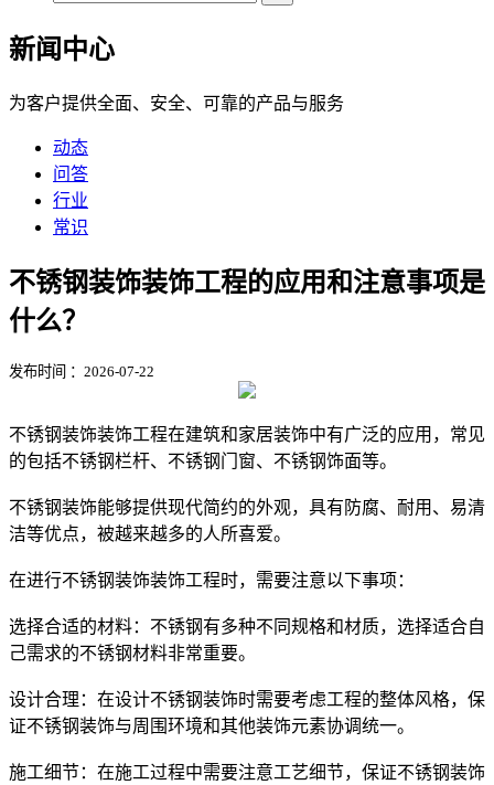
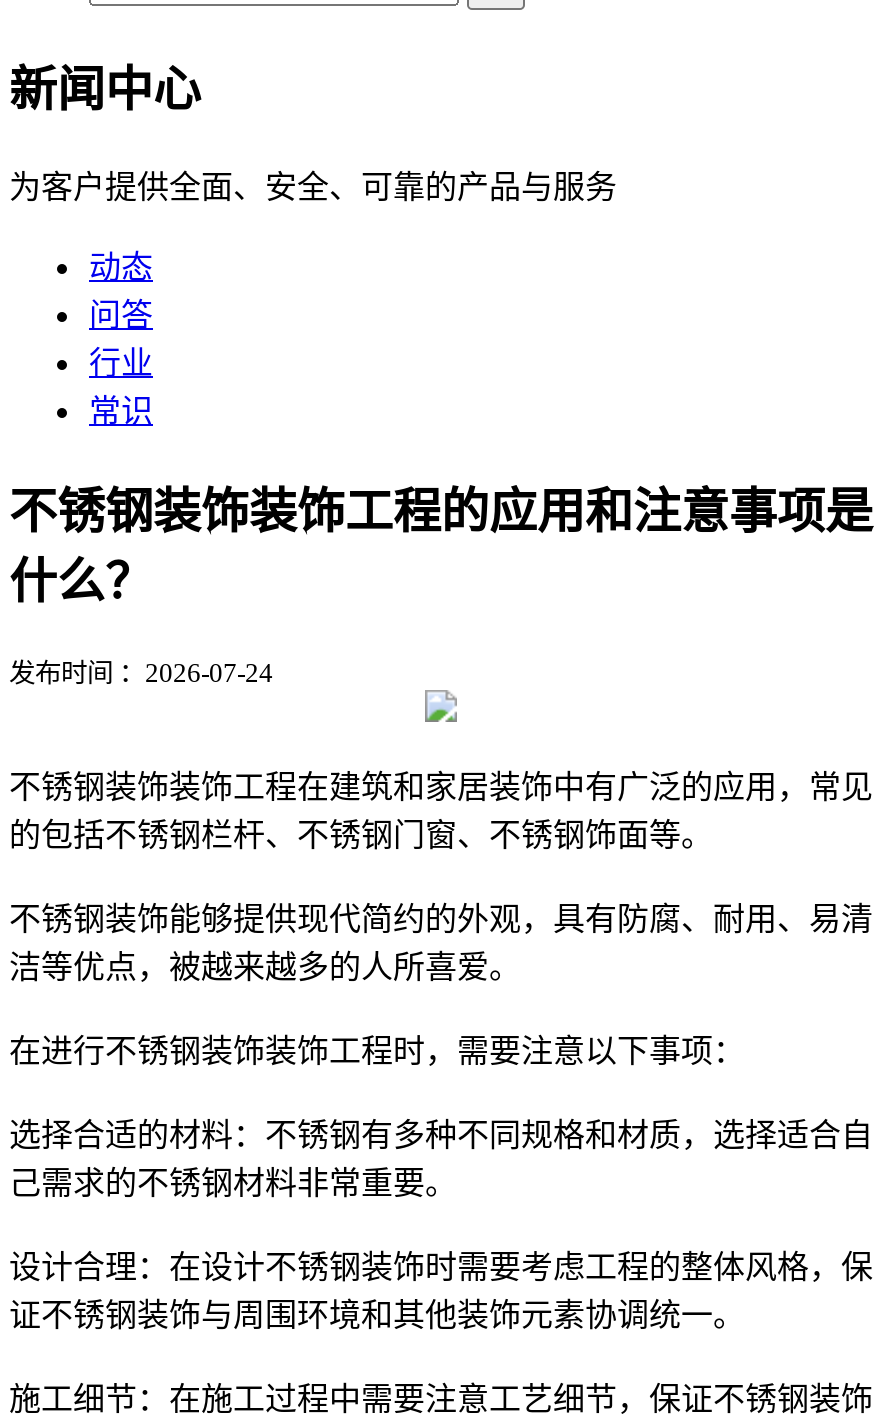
- 发布时间 ：2026-07-22
+ 发布时间 ：2026-07-24
